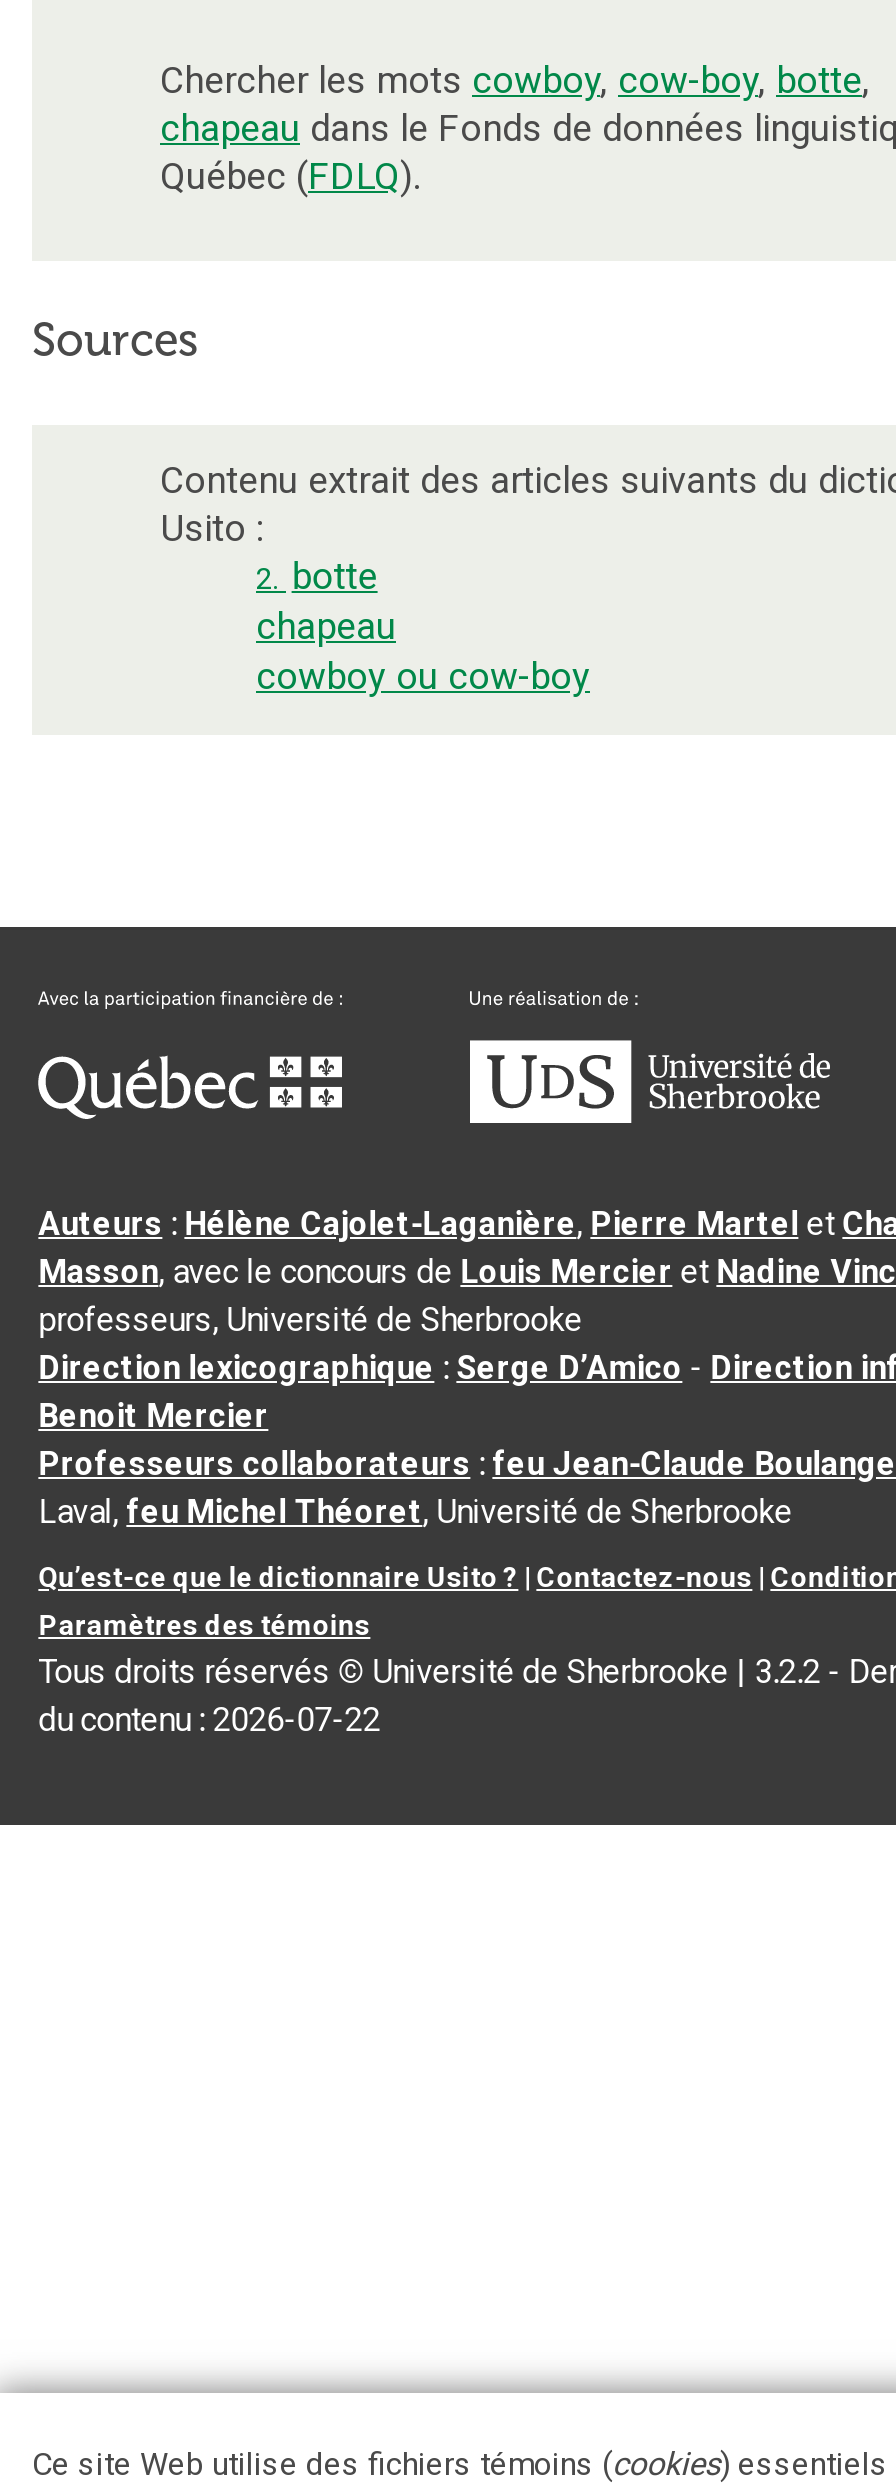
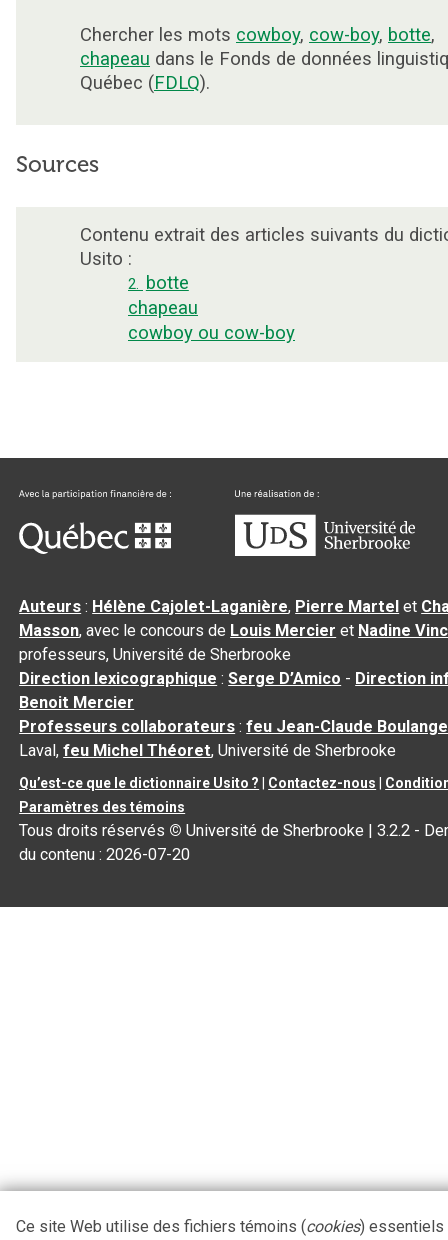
- du contenu : 2026-07-22
+ du contenu : 2026-07-20
